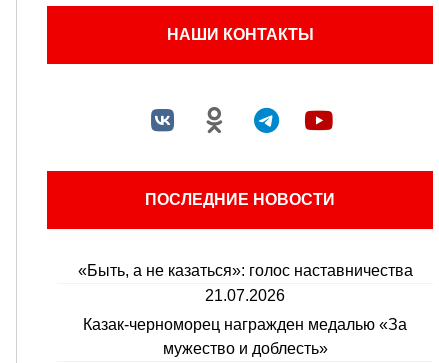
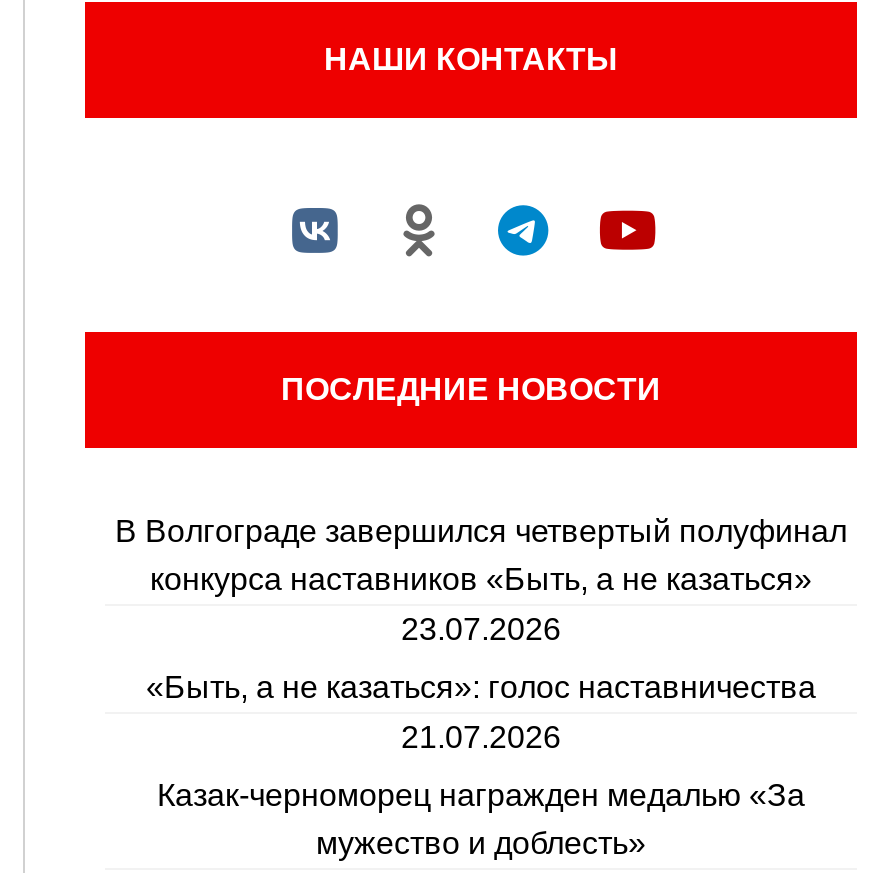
+ В Волгограде завершился четвертый полуфинал
+ конкурса наставников «Быть, а не казаться»
+ 23.07.2026
